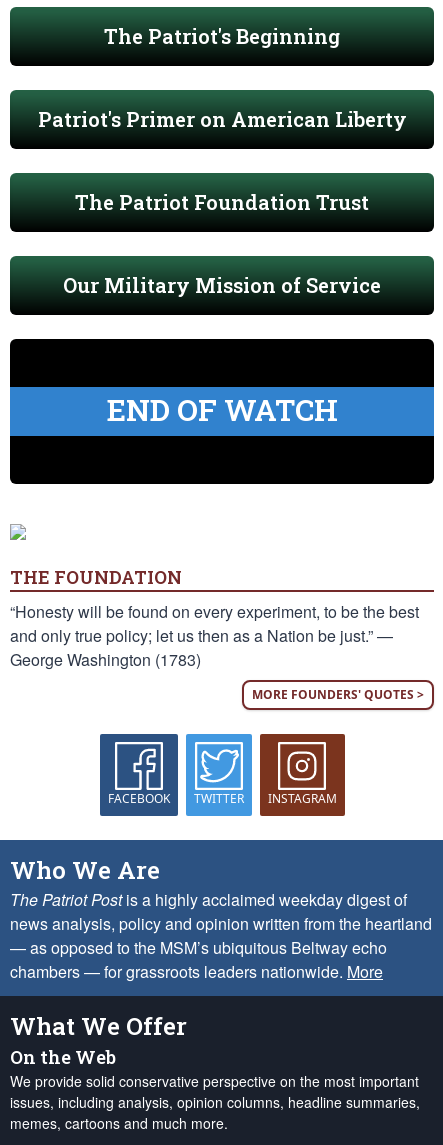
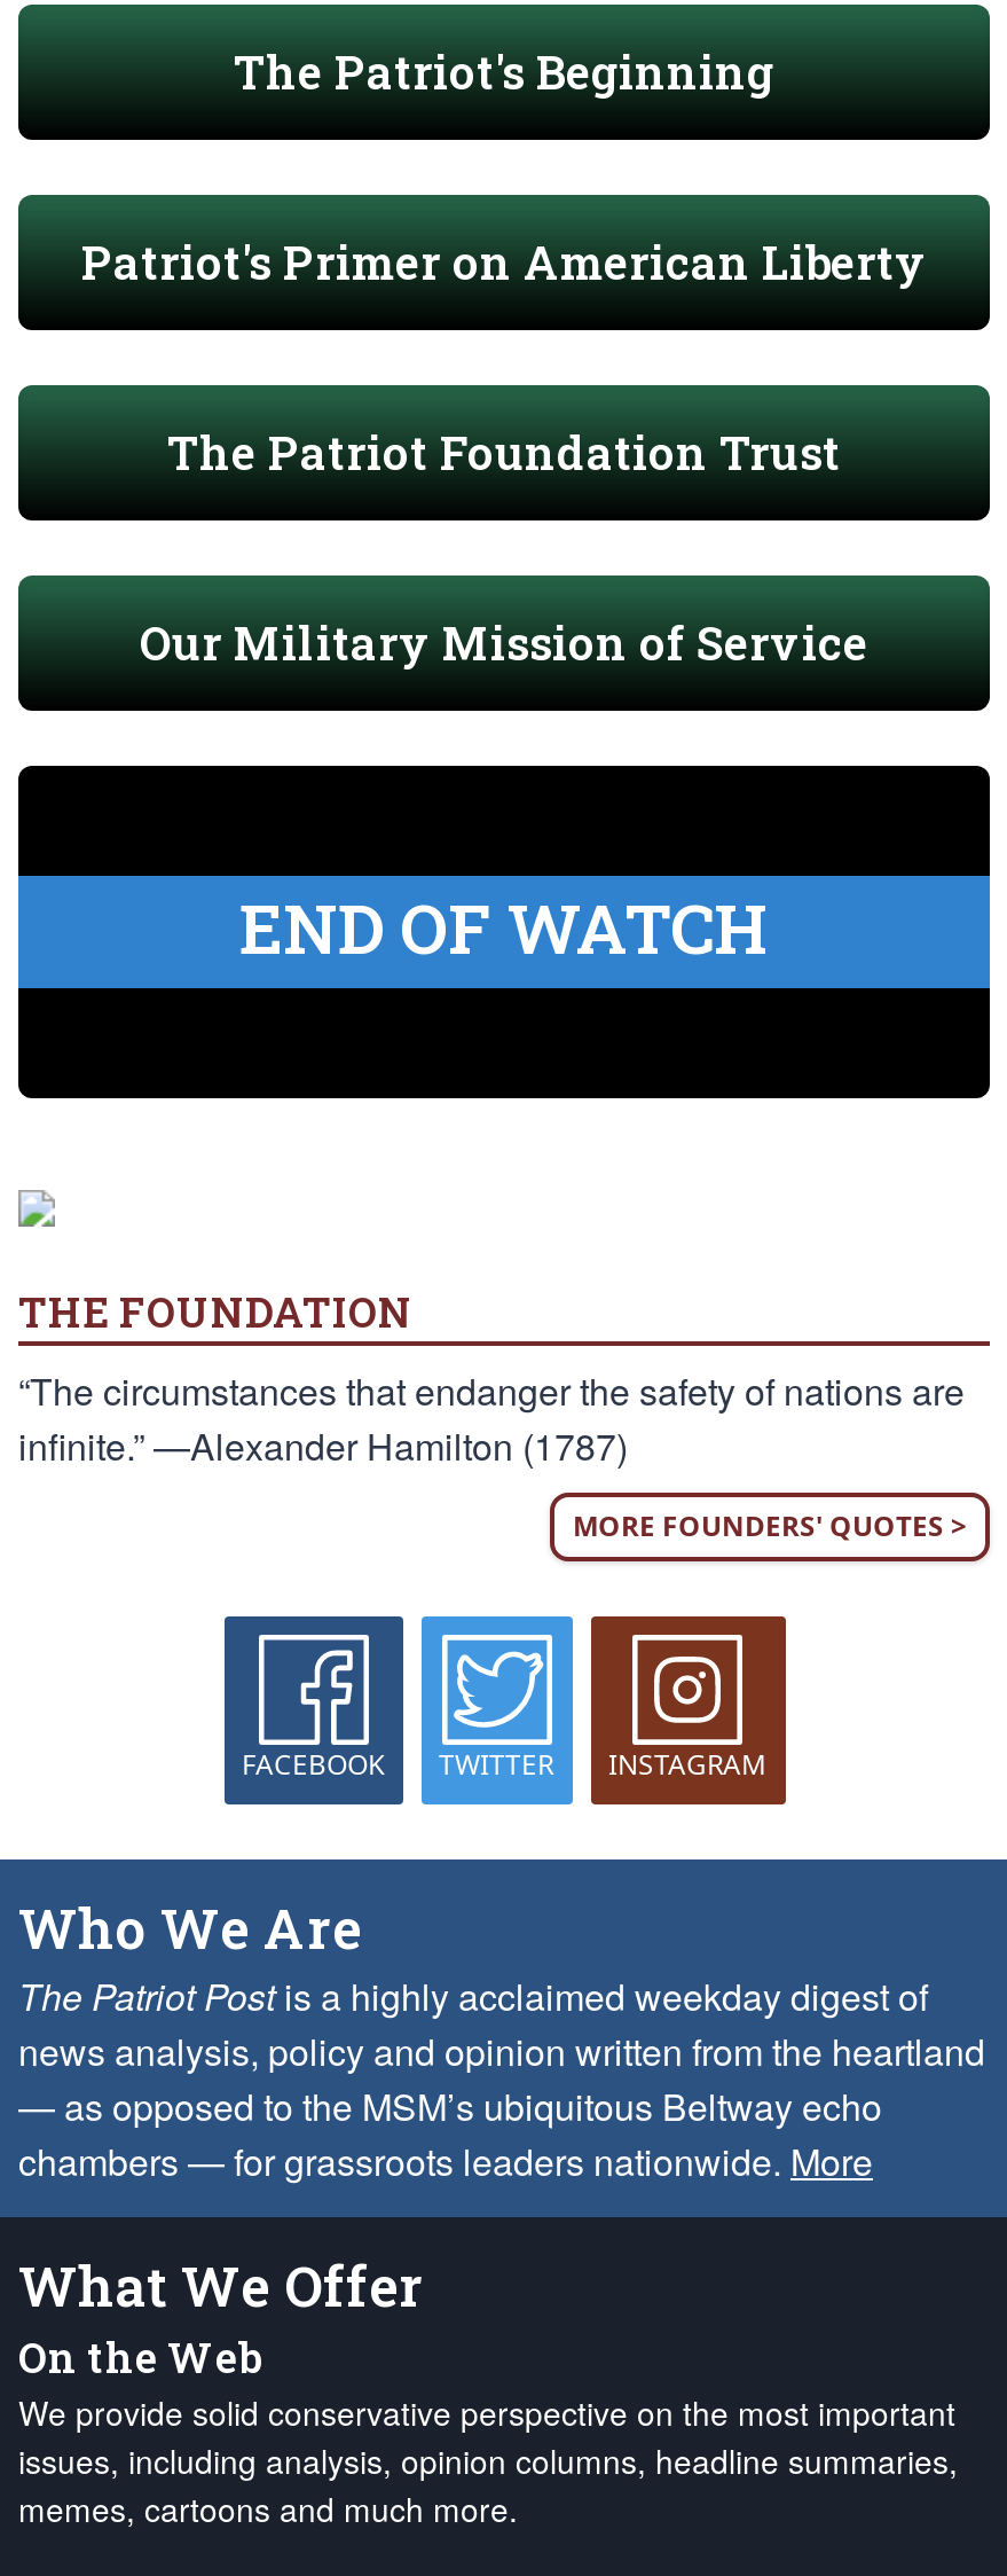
- “Honesty will be found on every experiment, to be the best
- and only true policy; let us then as a Nation be just.” —
- George Washington (1783)
+ “The circumstances that endanger the safety of nations are
+ infinite.” —Alexander Hamilton (1787)
